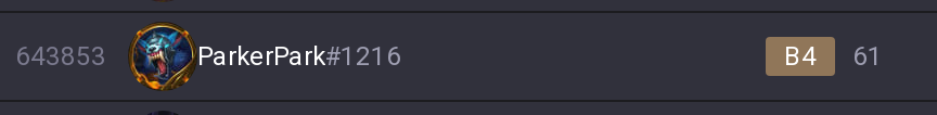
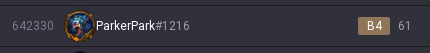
- 643853
+ 642330
